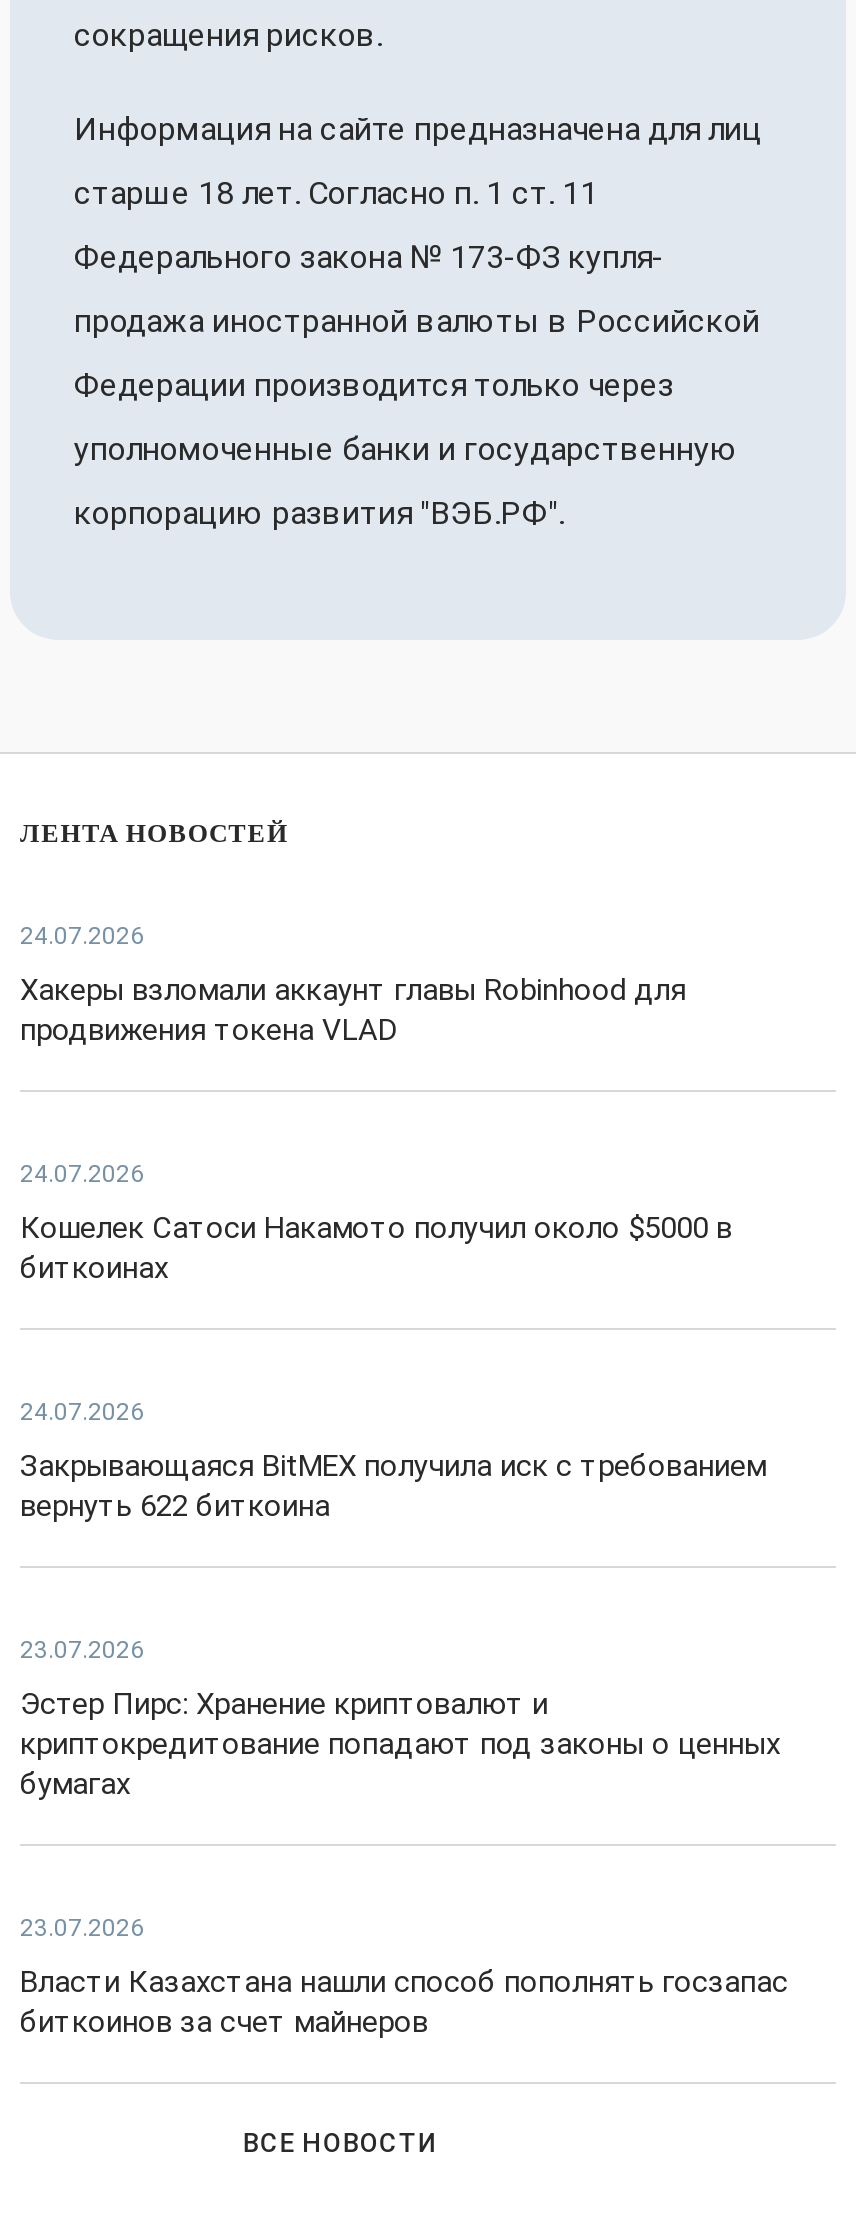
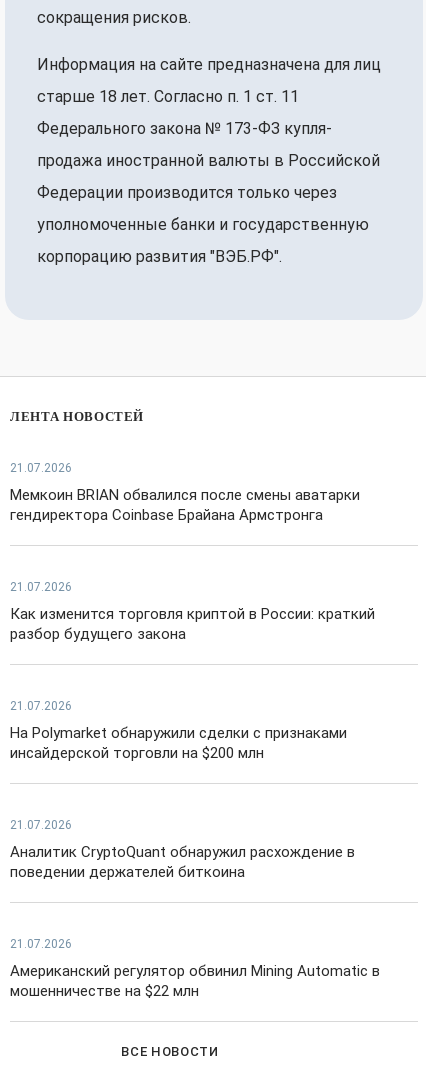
- 24.07.2026
+ 21.07.2026

- Хакеры взломали аккаунт главы Robinhood для
- продвижения токена VLAD
+ Мемкоин BRIAN обвалился после смены аватарки
+ гендиректора Coinbase Брайана Армстронга

- 24.07.2026
+ 21.07.2026

- Кошелек Сатоси Накамото получил около $5000 в
- биткоинах
+ Как изменится торговля криптой в России: краткий
+ разбор будущего закона

- 24.07.2026
+ 21.07.2026

- Закрывающаяся BitMEX получила иск с требованием
- вернуть 622 биткоина
+ На Polymarket обнаружили сделки с признаками
+ инсайдерской торговли на $200 млн

- 23.07.2026
+ 21.07.2026

- Эстер Пирс: Хранение криптовалют и
- криптокредитование попадают под законы о ценных
- бумагах
+ Аналитик CryptoQuant обнаружил расхождение в
+ поведении держателей биткоина

- 23.07.2026
+ 21.07.2026

- Власти Казахстана нашли способ пополнять госзапас
- биткоинов за счет майнеров
+ Американский регулятор обвинил Mining Automatic в
+ мошенничестве на $22 млн
